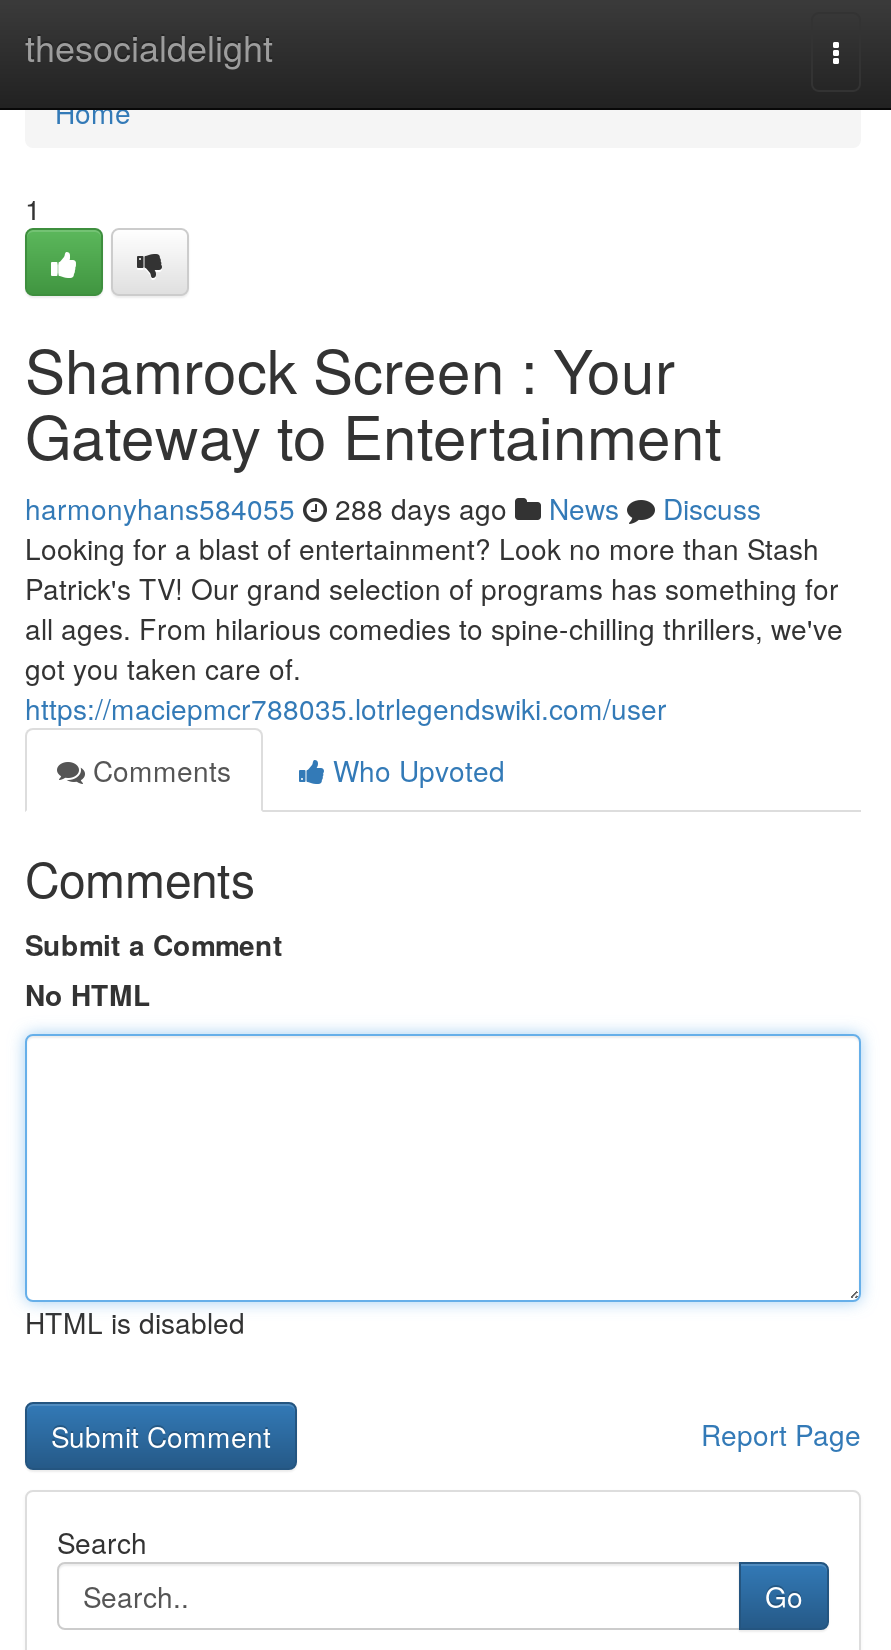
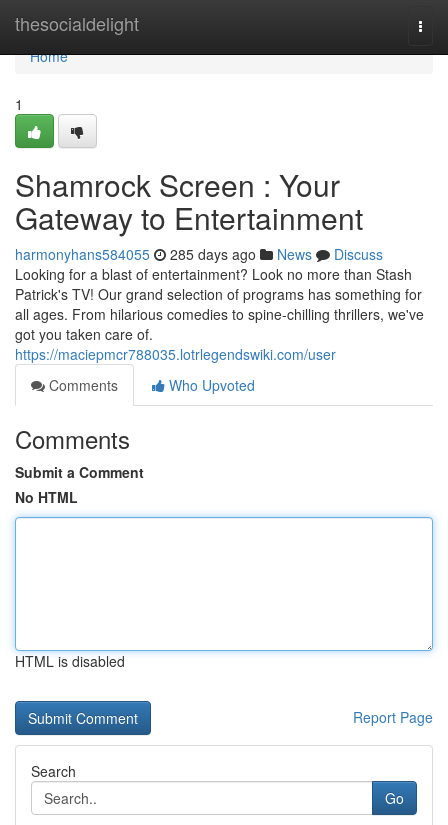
- harmonyhans584055 288 days ago News Discuss
+ harmonyhans584055 285 days ago News Discuss
